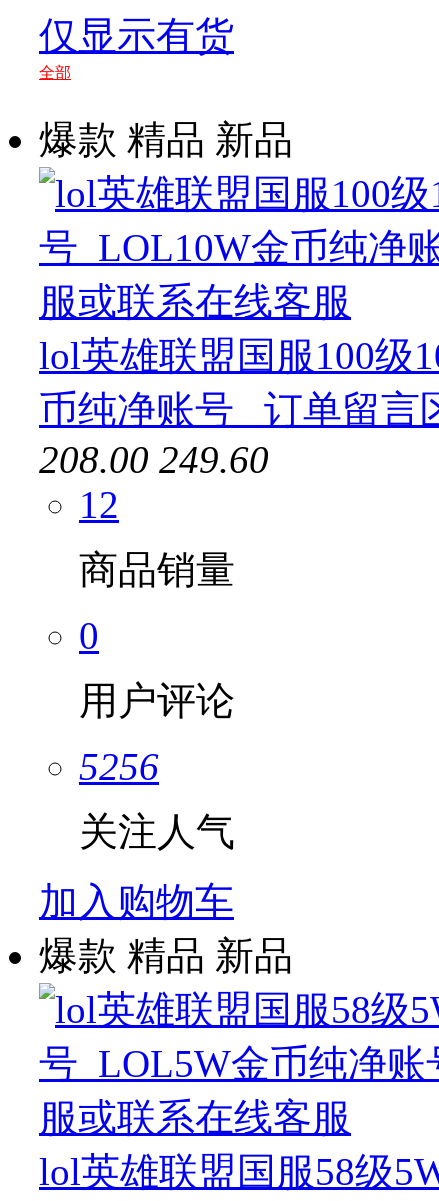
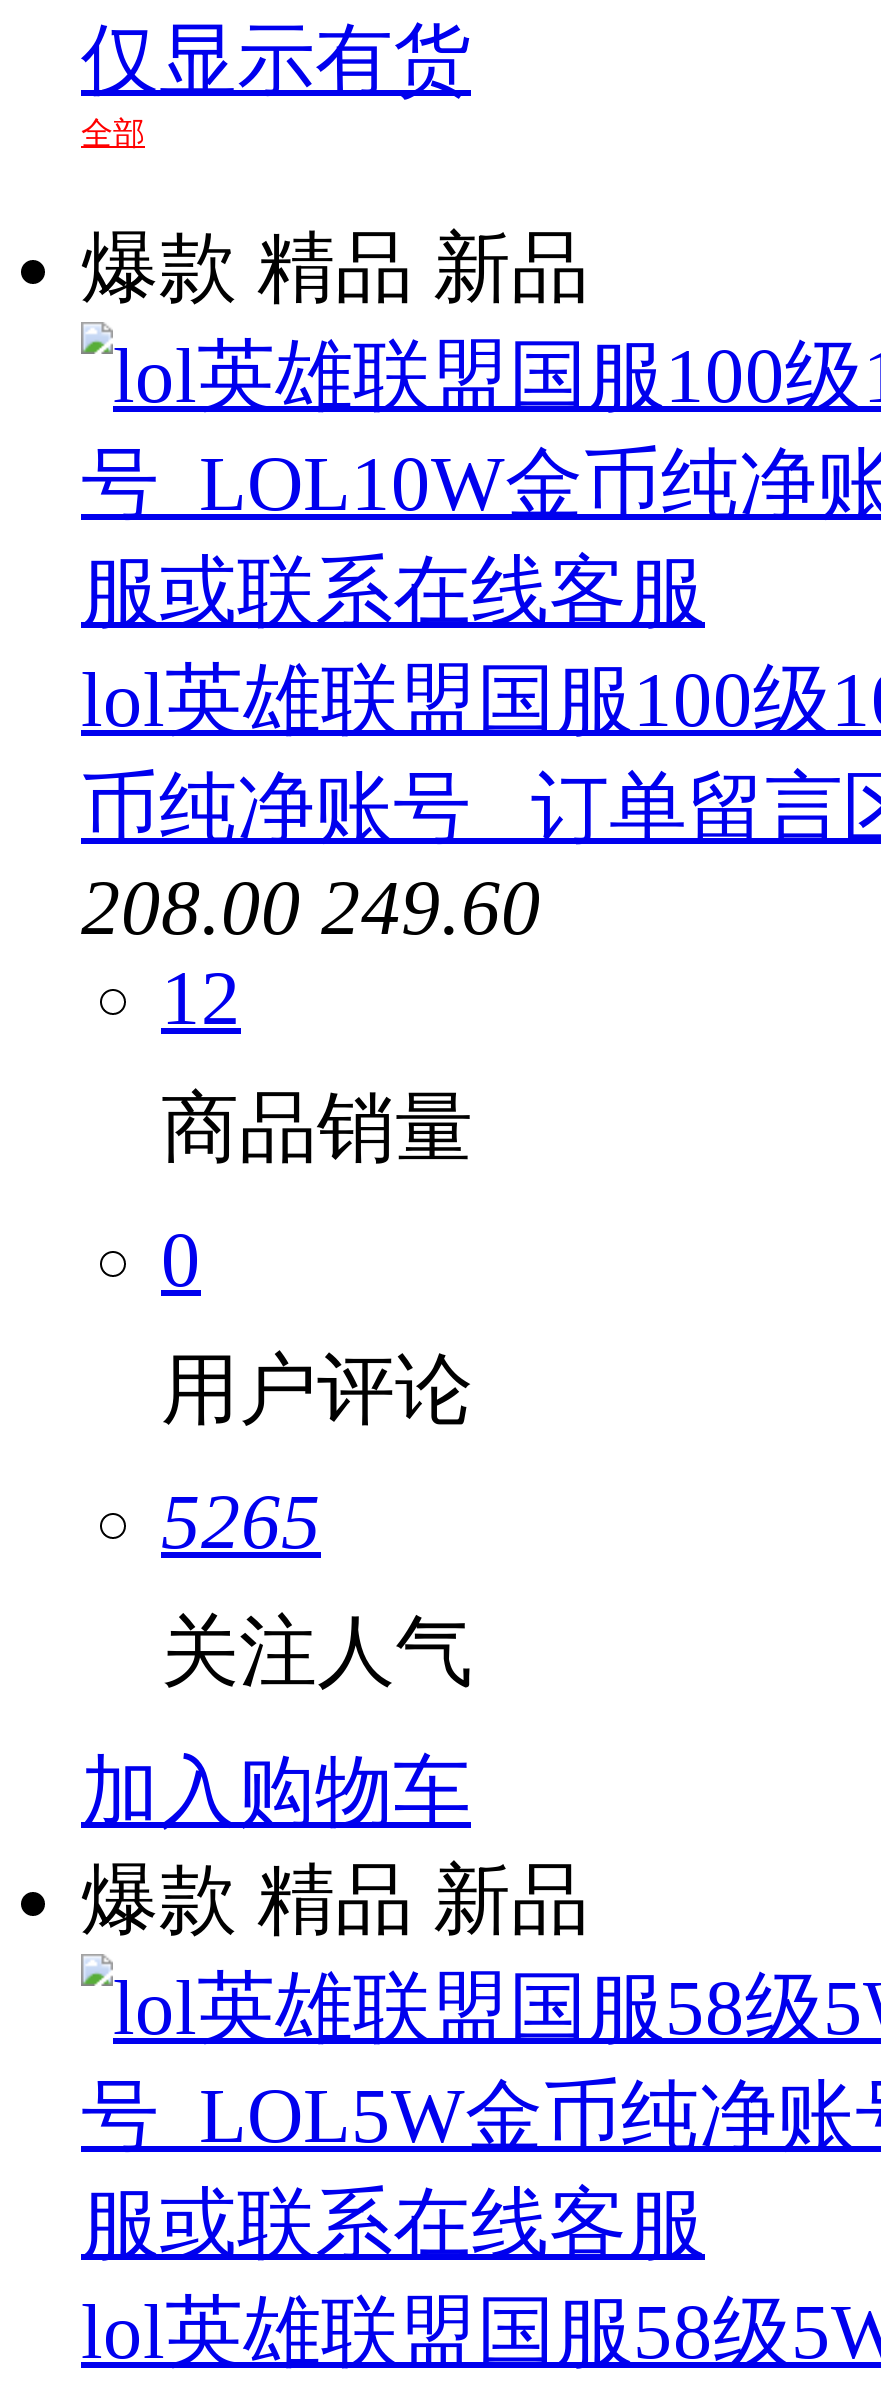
- 5256
+ 5265
